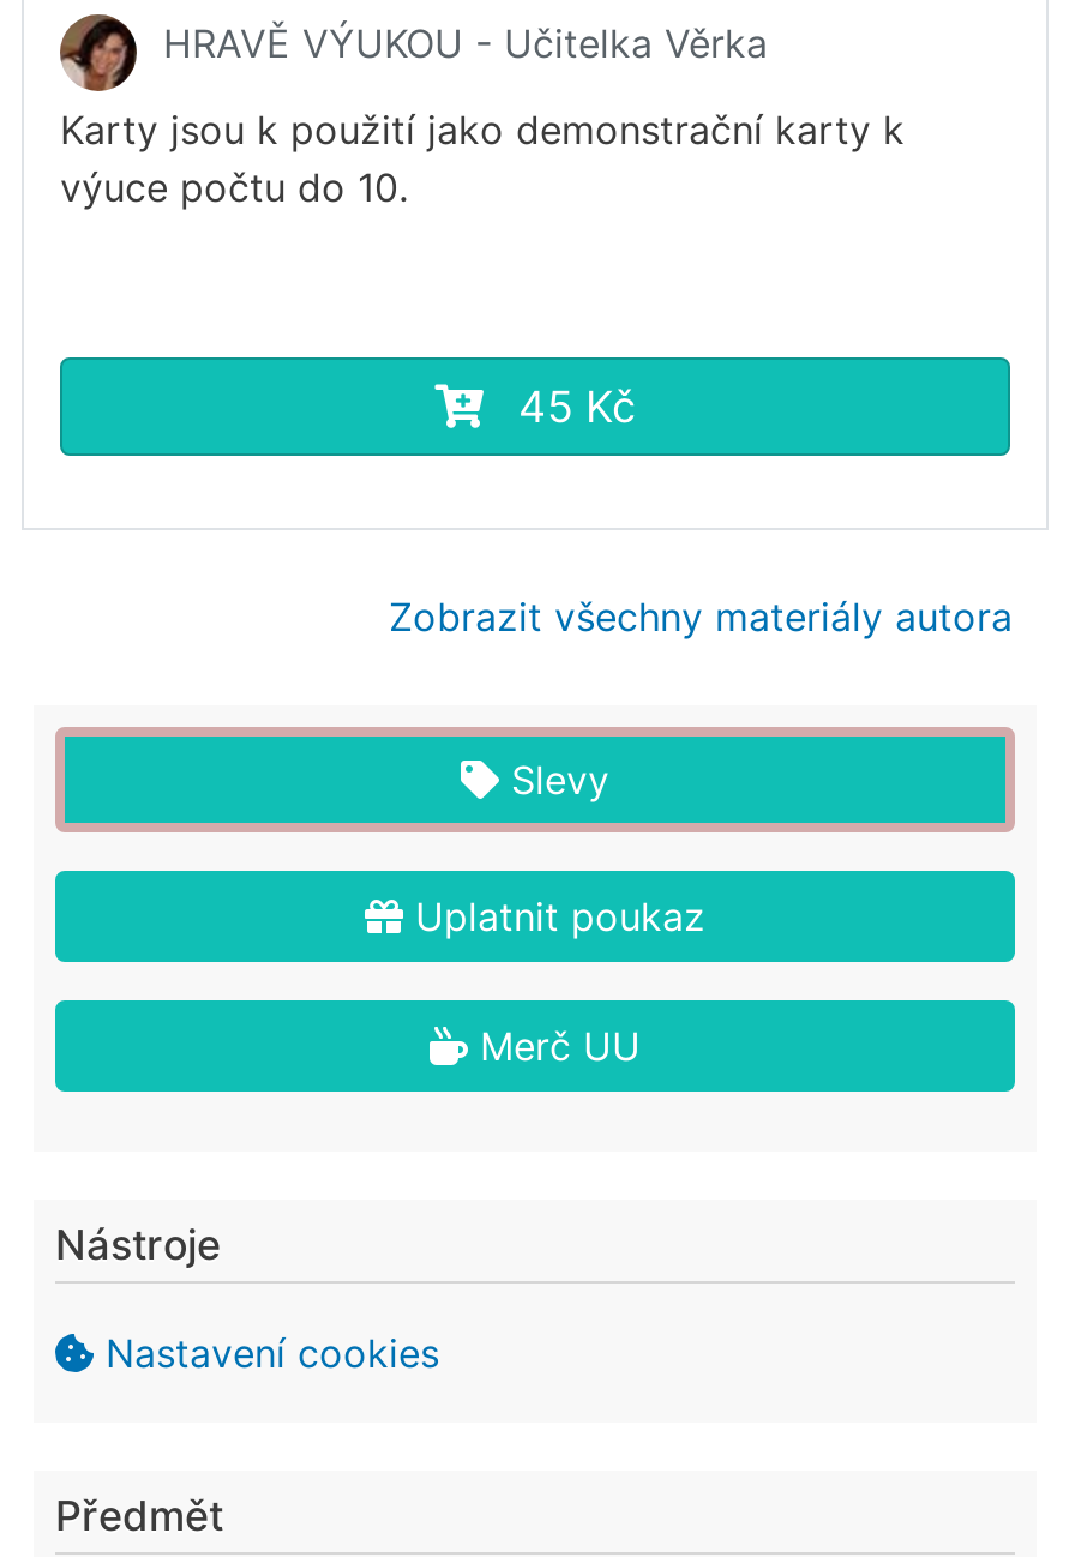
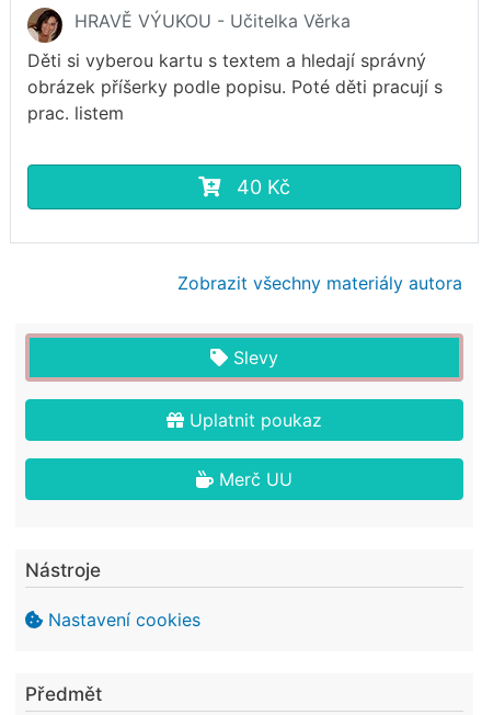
- Karty jsou k použití jako demonstrační karty k
- výuce počtu do 10.
+ Děti si vyberou kartu s textem a hledají správný
+ obrázek příšerky podle popisu. Poté děti pracují s
+ prac. listem

- 45 Kč
+ 40 Kč
